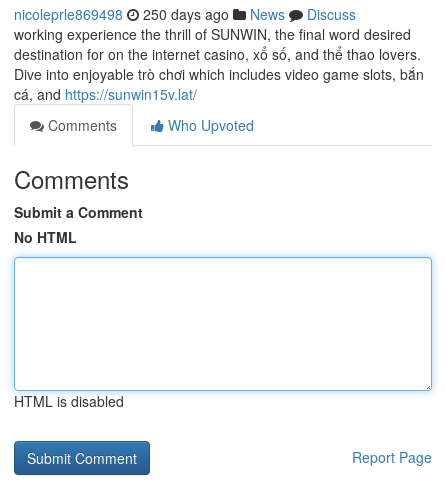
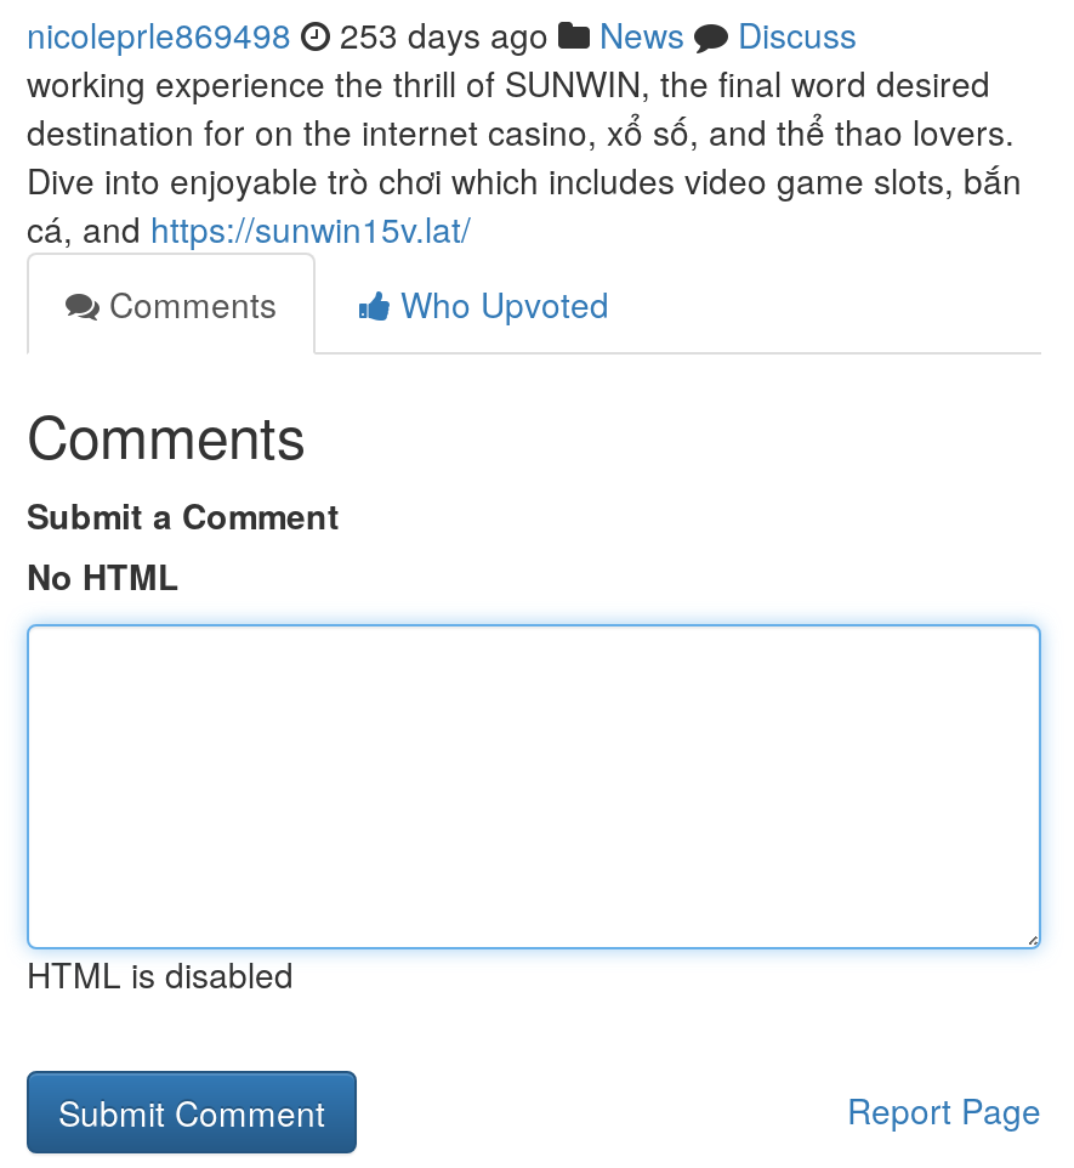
- nicoleprle869498 250 days ago News Discuss
+ nicoleprle869498 253 days ago News Discuss
